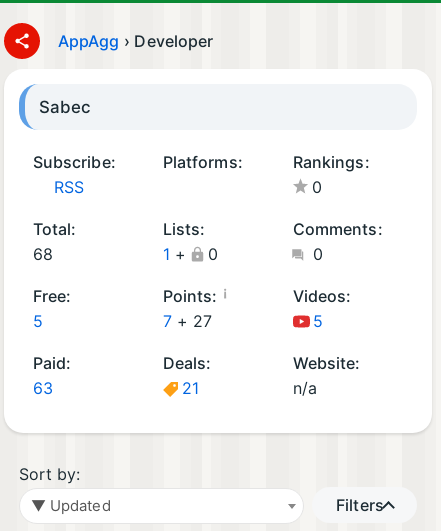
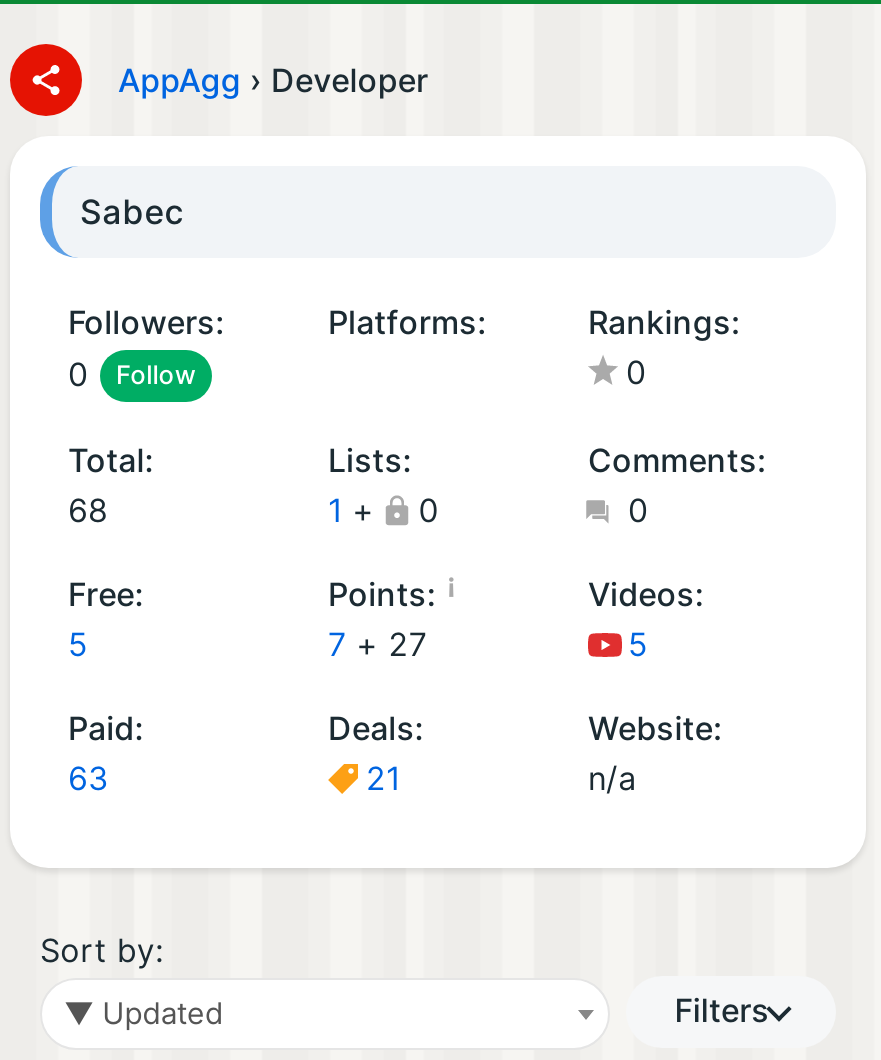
- Subscribe:
- RSS
+ Followers:
+ 0
+ Follow
